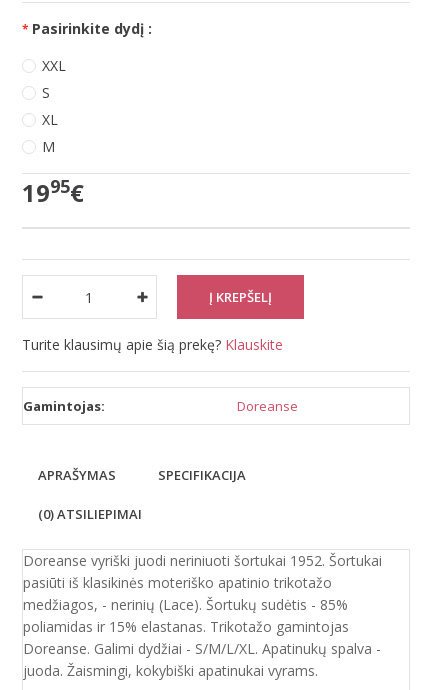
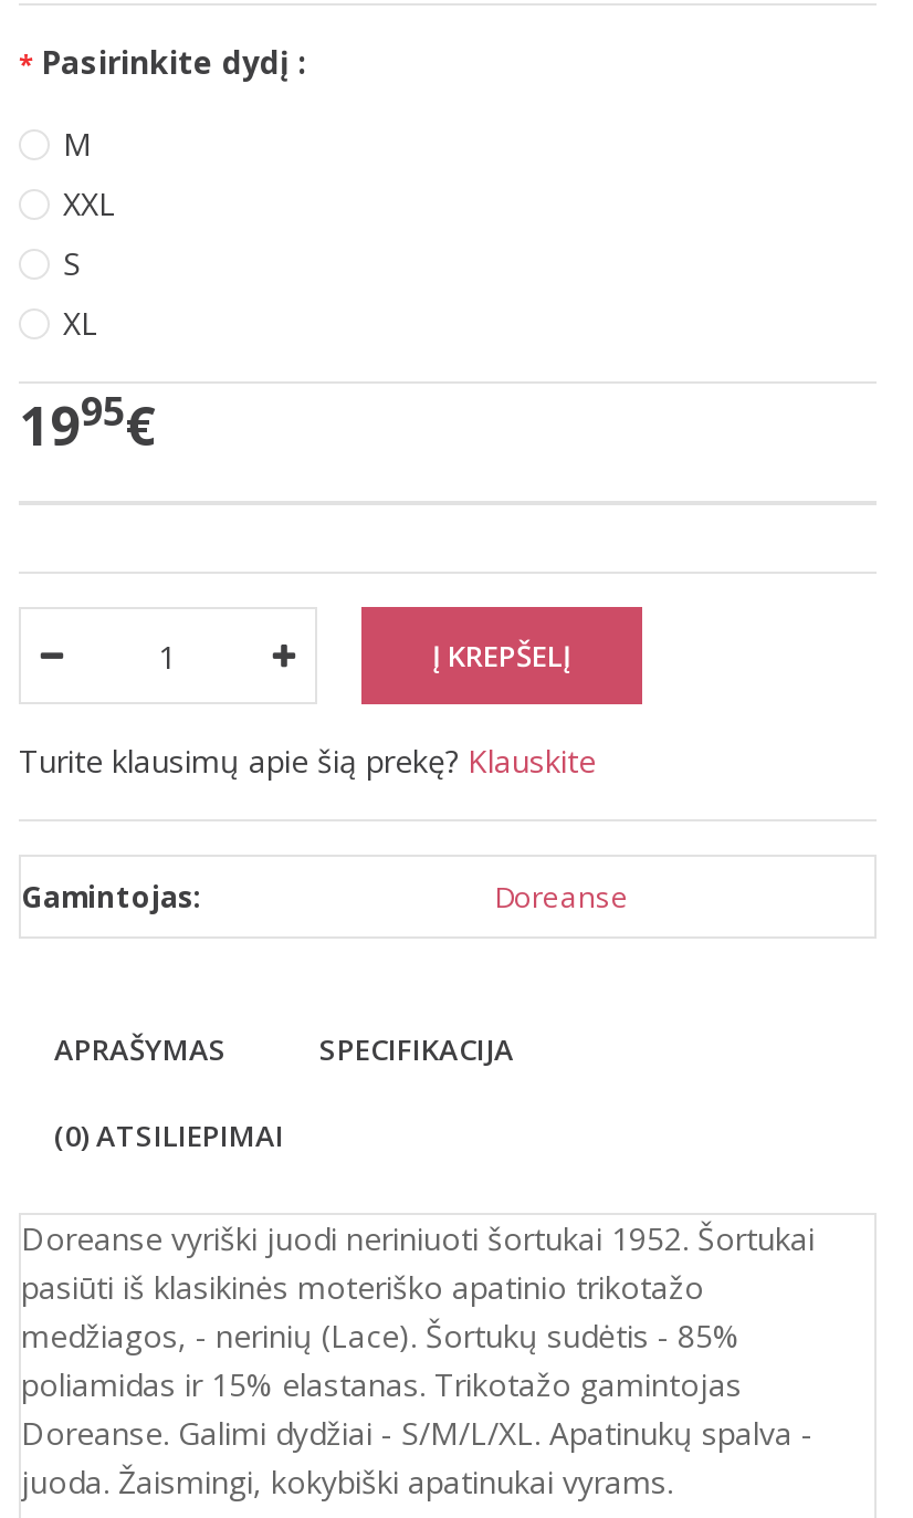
moved down: XXL | S | XL

moved up: M
